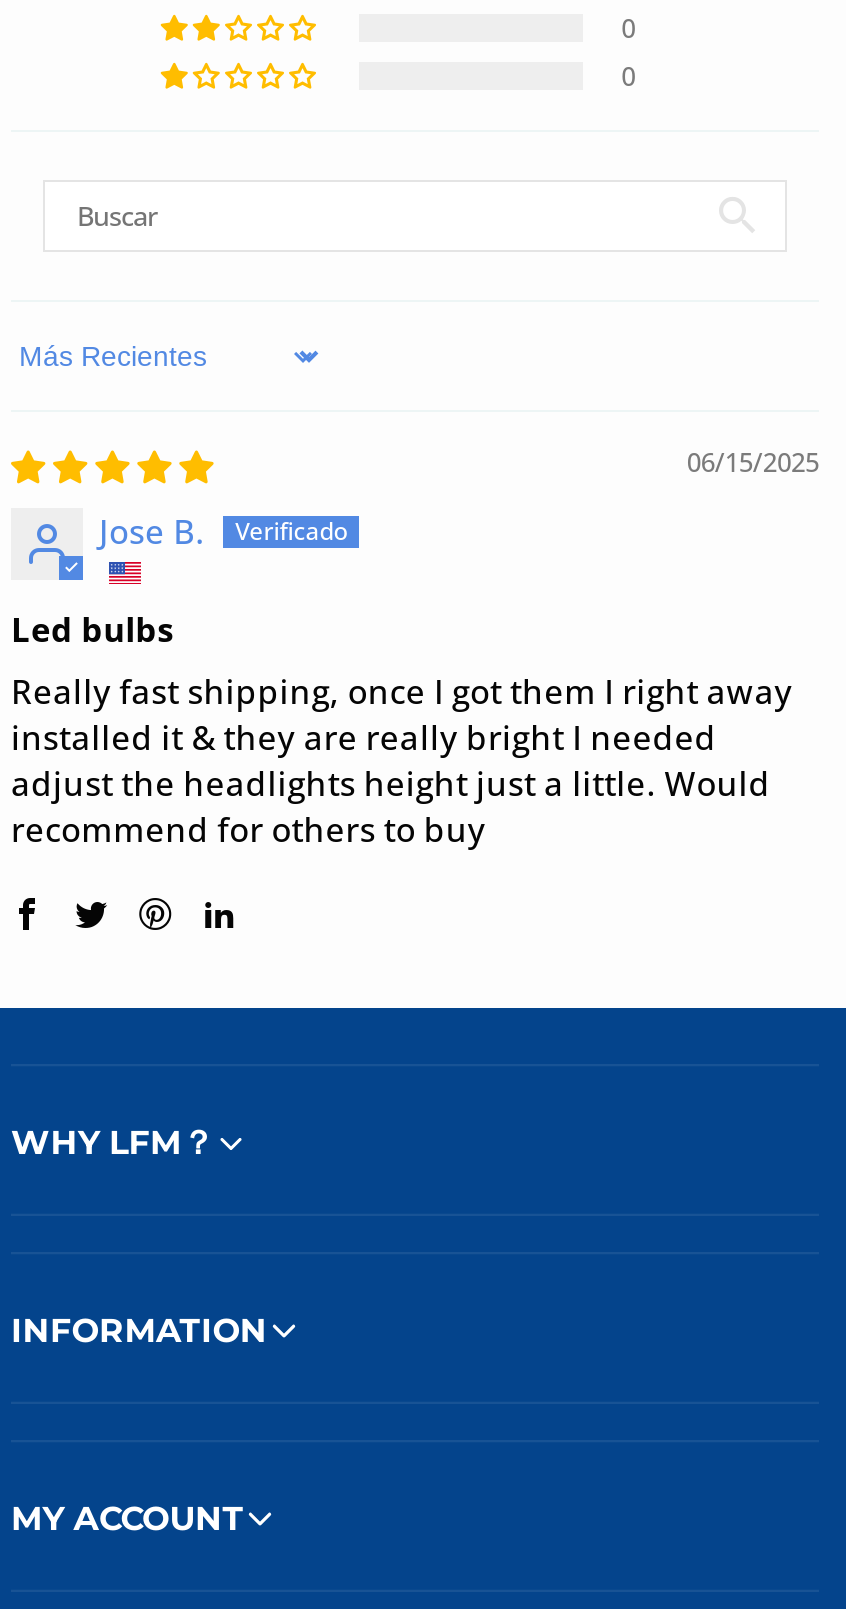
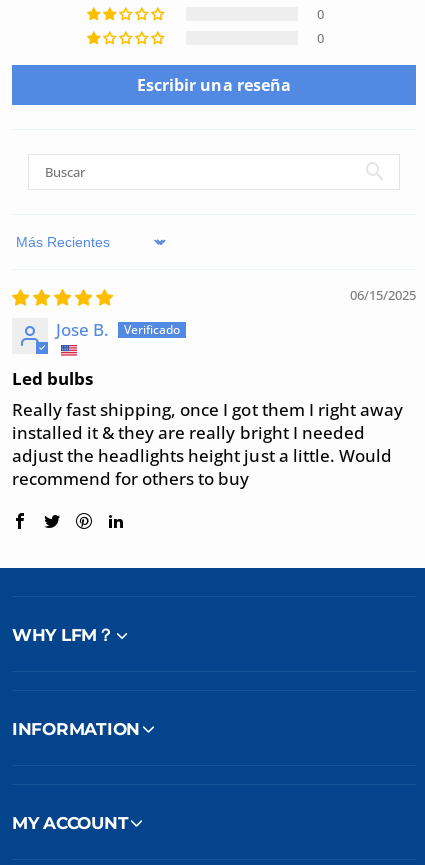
+ Escribir una reseña
